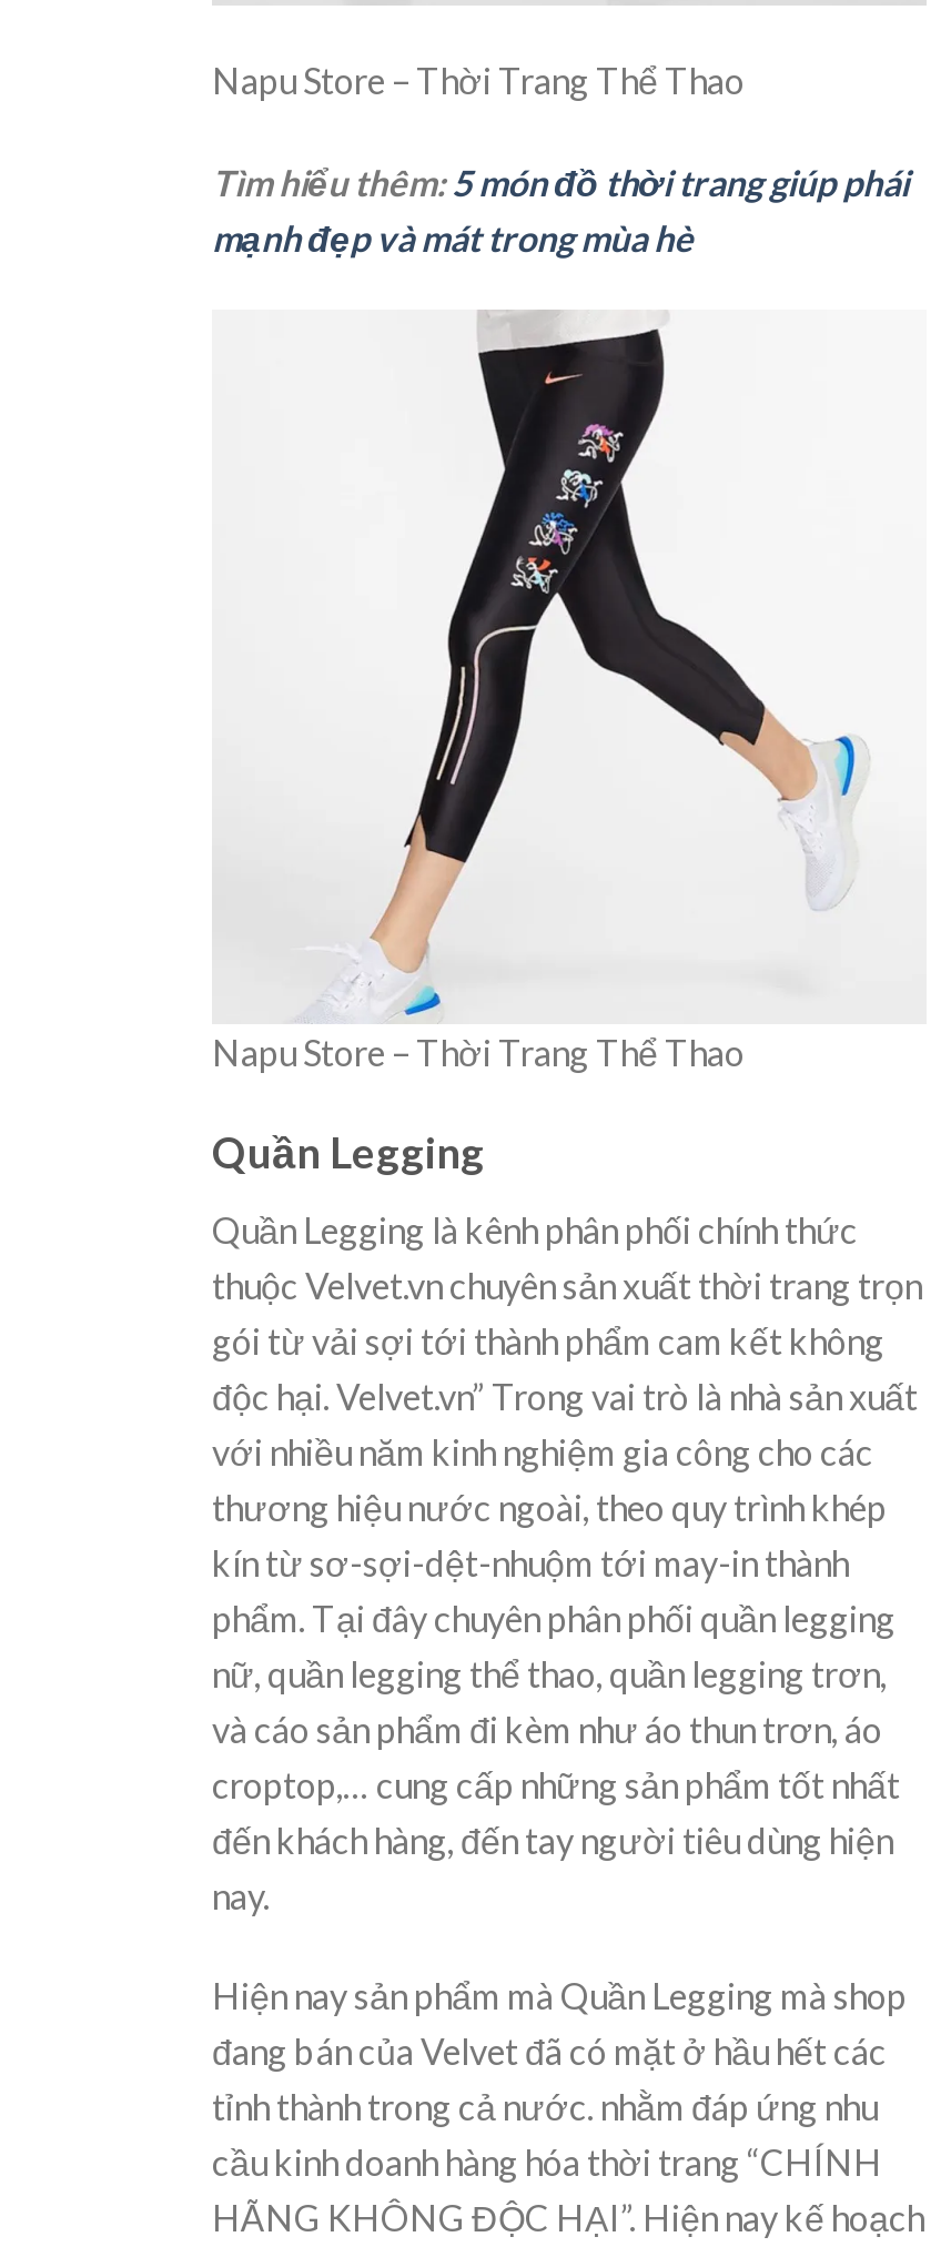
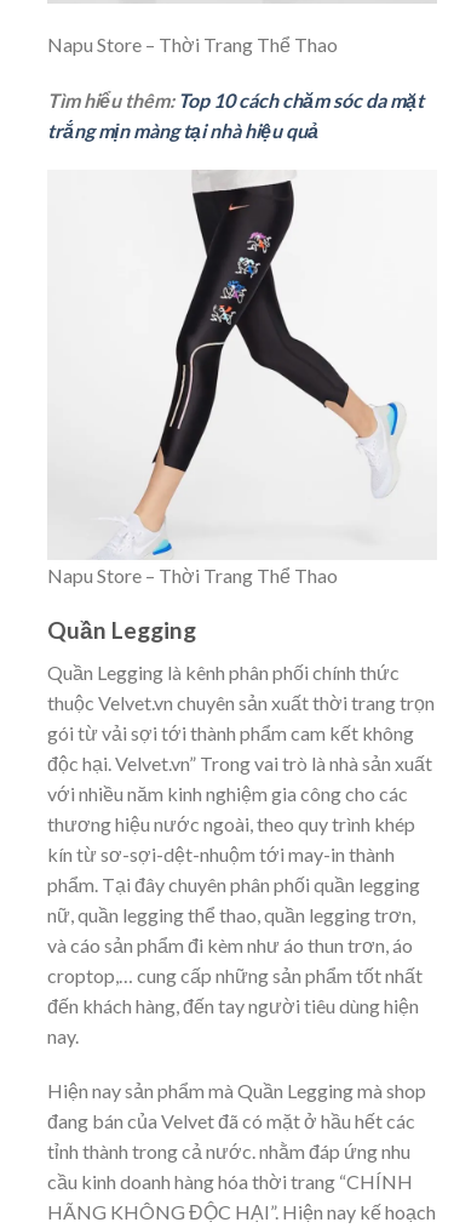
- Tìm hiểu thêm: 5 món đồ thời trang giúp phái
- mạnh đẹp và mát trong mùa hè
+ Tìm hiểu thêm: Top 10 cách chăm sóc da mặt
+ trắng mịn màng tại nhà hiệu quả
